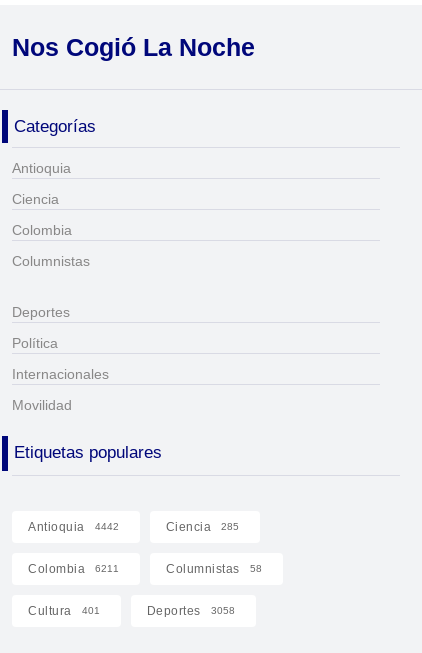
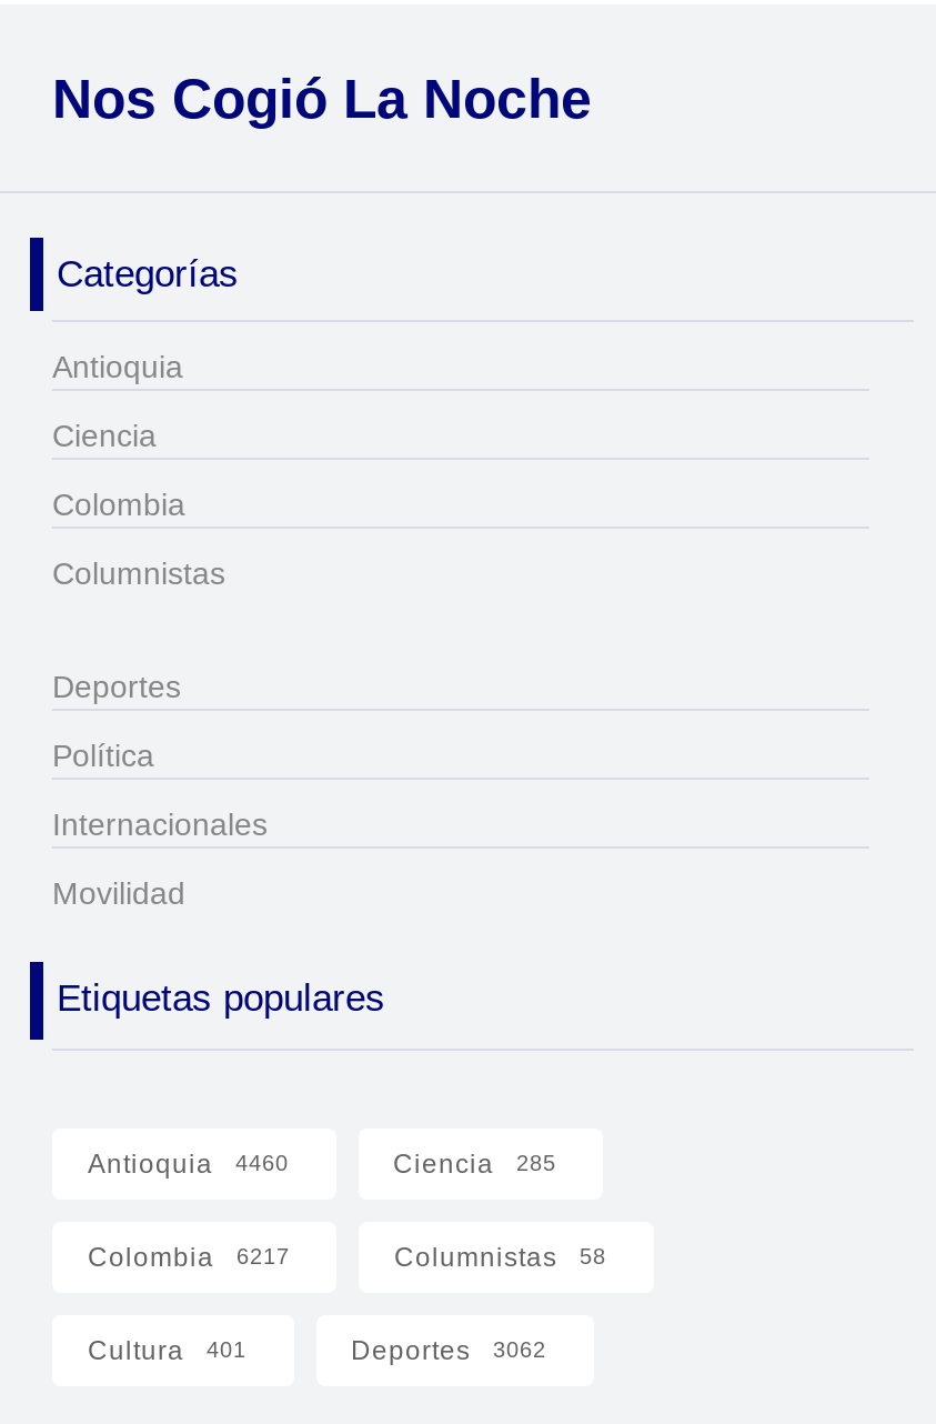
- Antioquia 4442
+ Antioquia 4460

- Colombia 6211
+ Colombia 6217

- Deportes 3058
+ Deportes 3062
